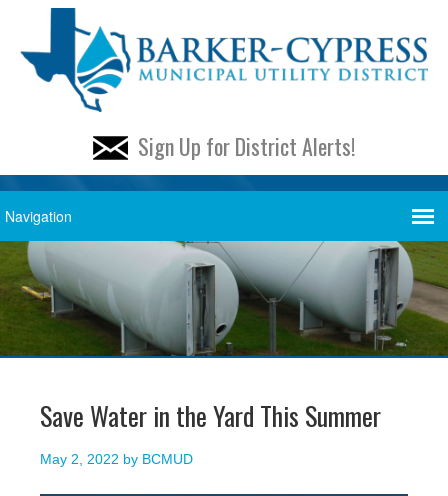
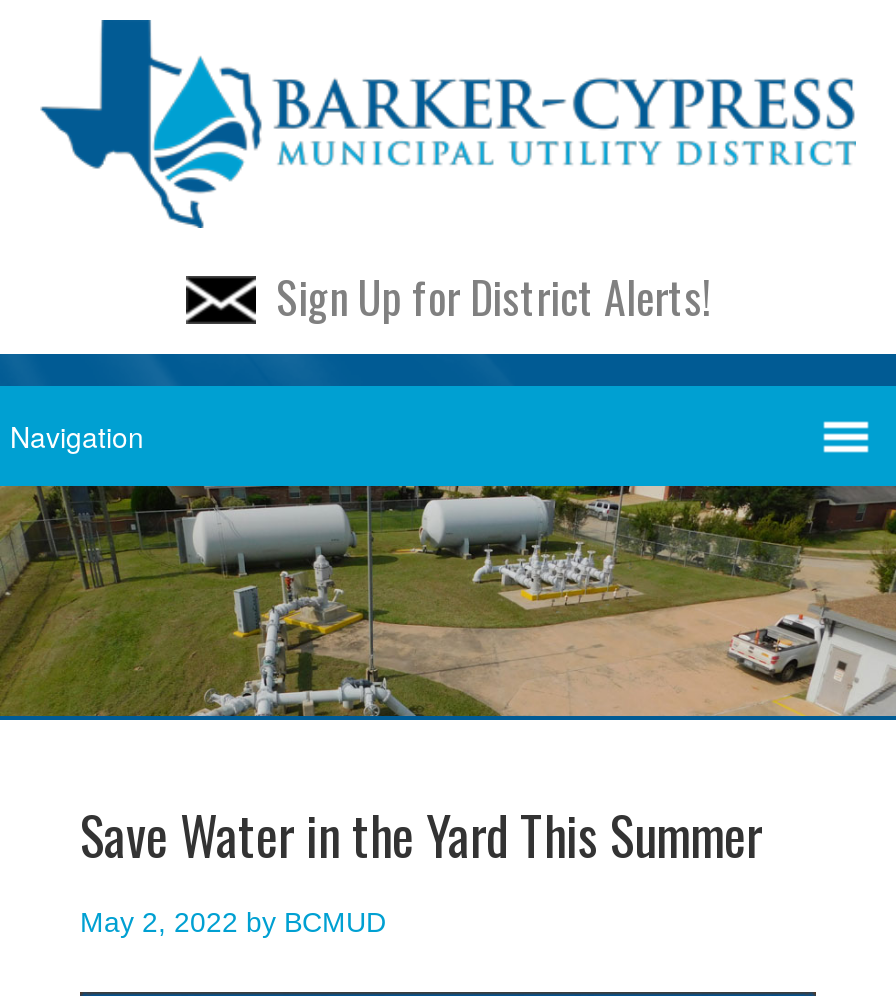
- [image]
+ [image]
